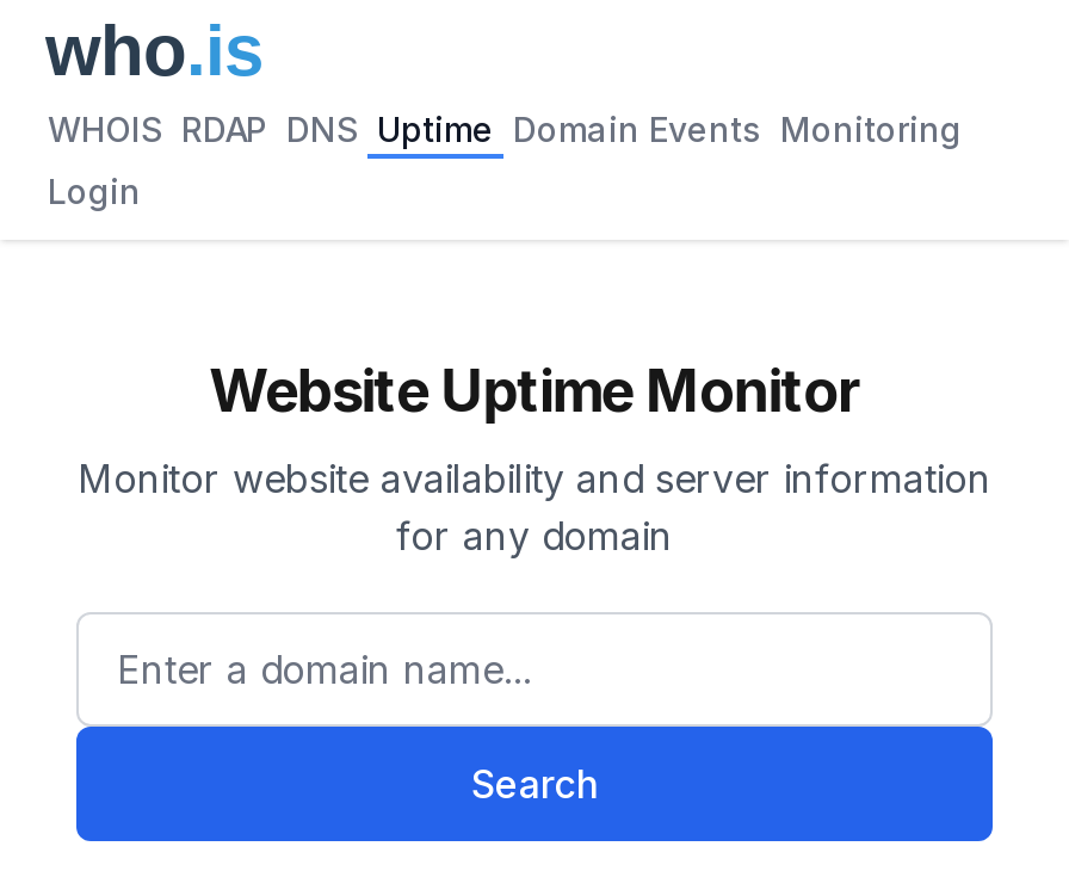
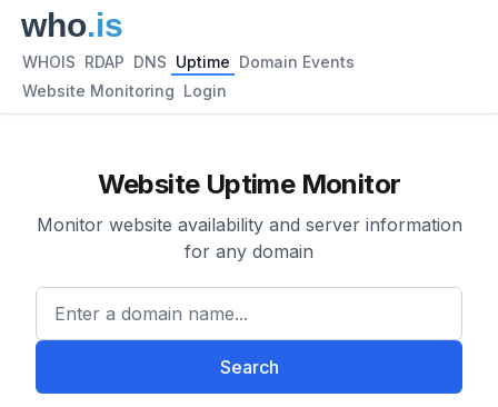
- WHOIS RDAP DNS Uptime Domain Events Monitoring
+ WHOIS RDAP DNS Uptime Domain Events

- Login
+ Website Monitoring Login
